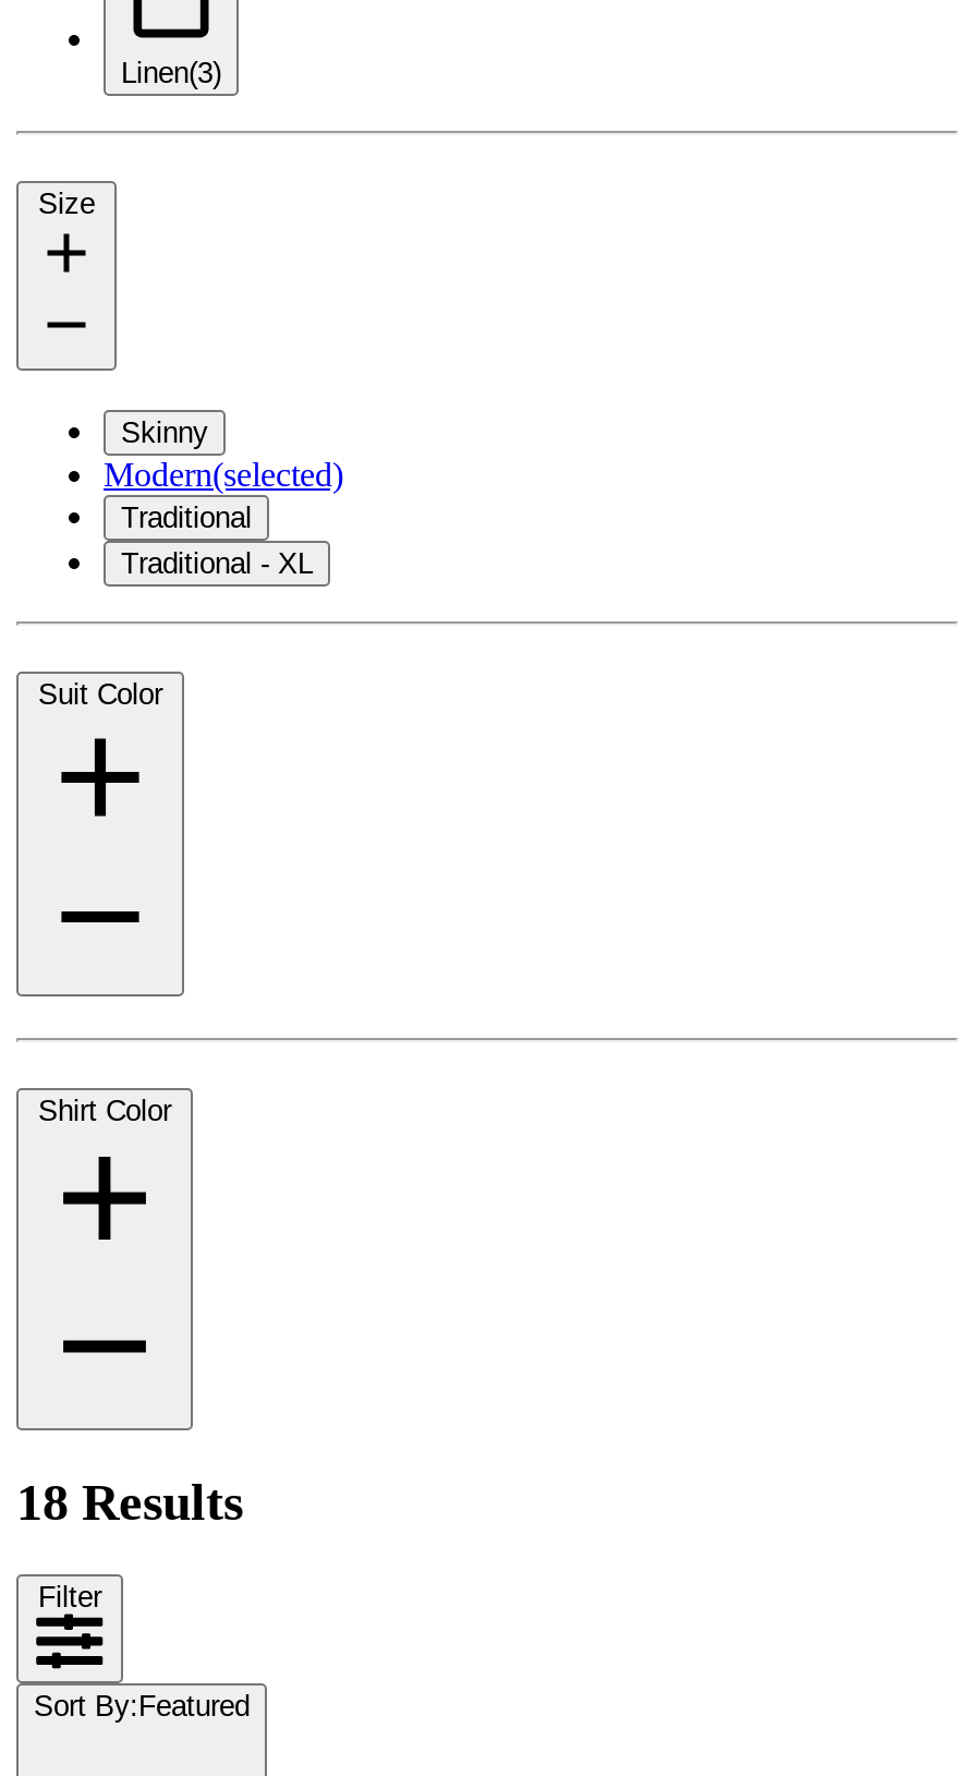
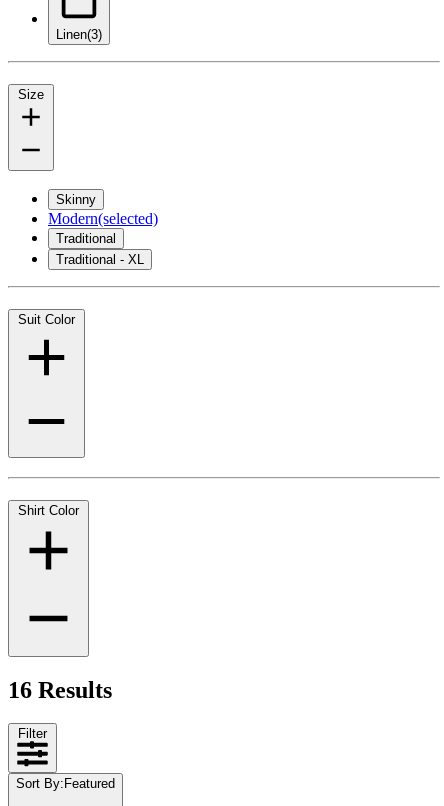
- 18 Results
+ 16 Results
